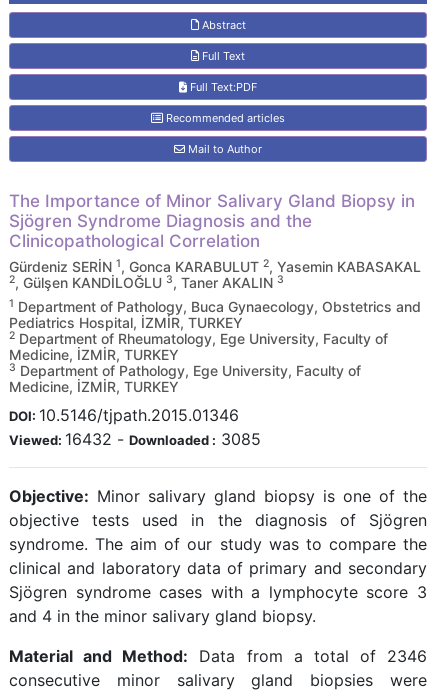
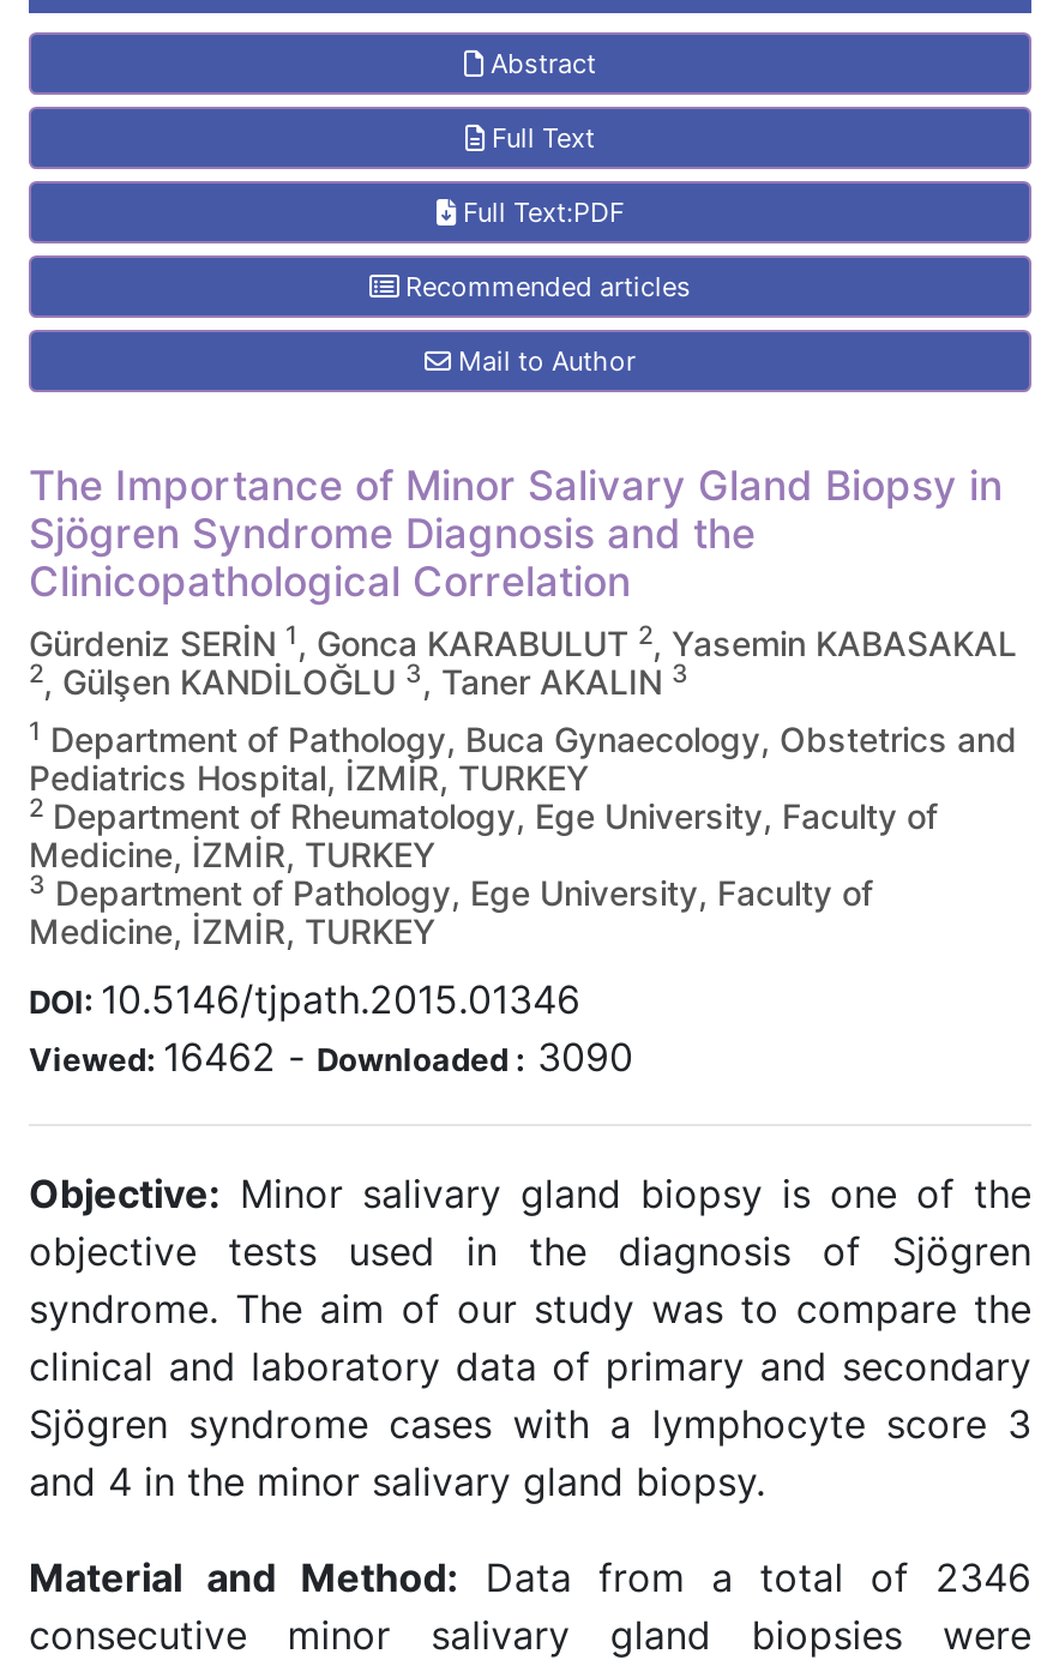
- Viewed: 16432 - Downloaded : 3085
+ Viewed: 16462 - Downloaded : 3090
